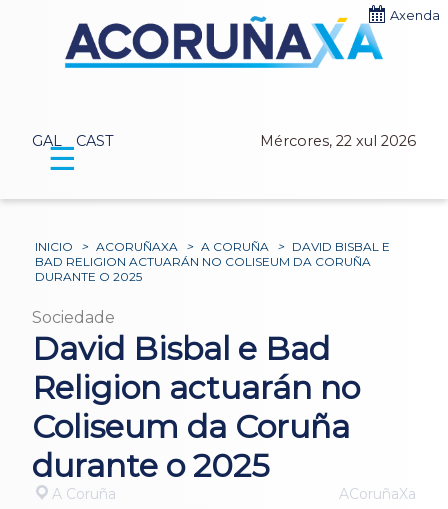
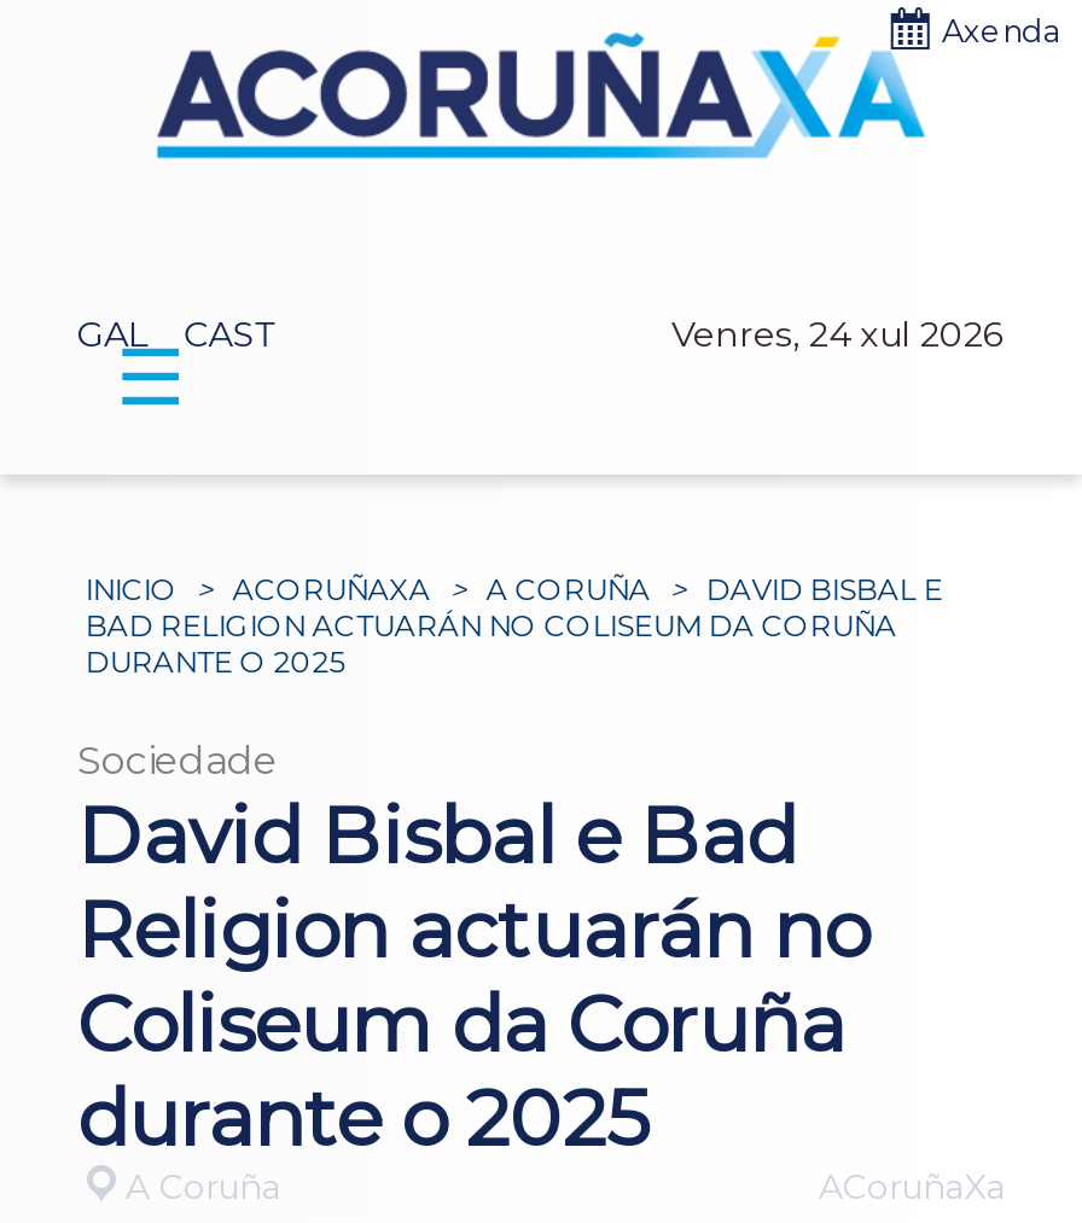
- Mércores, 22 xul 2026
+ Venres, 24 xul 2026
